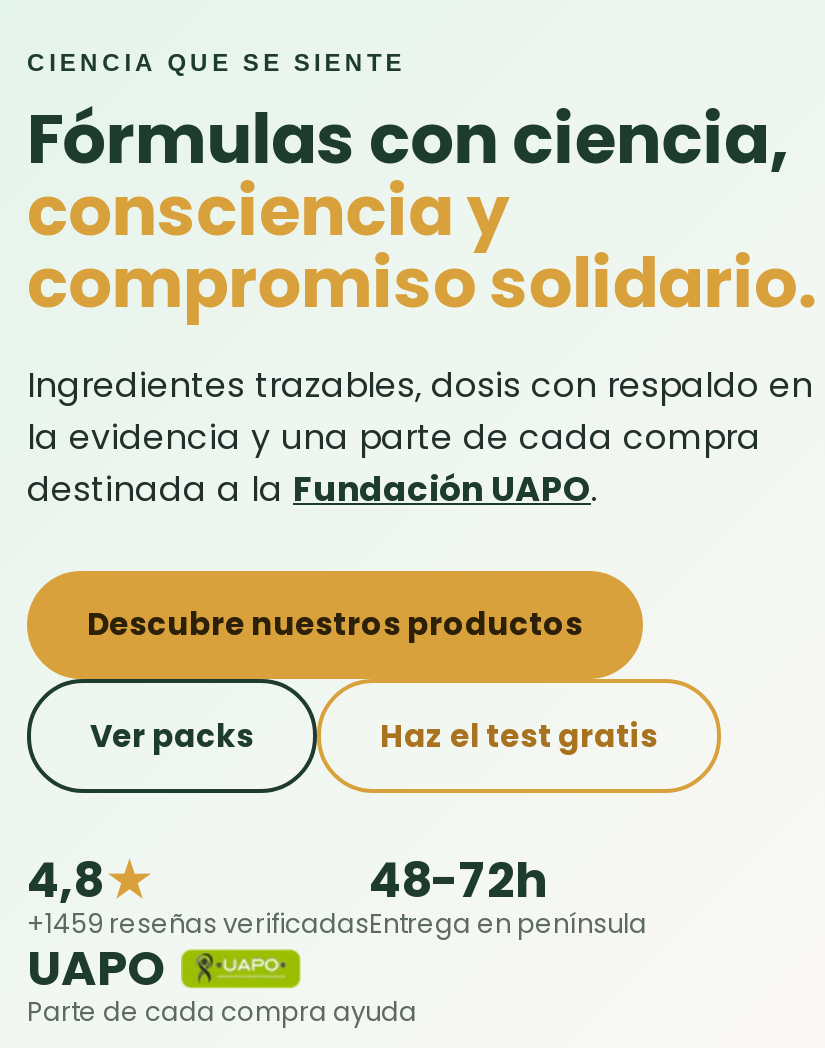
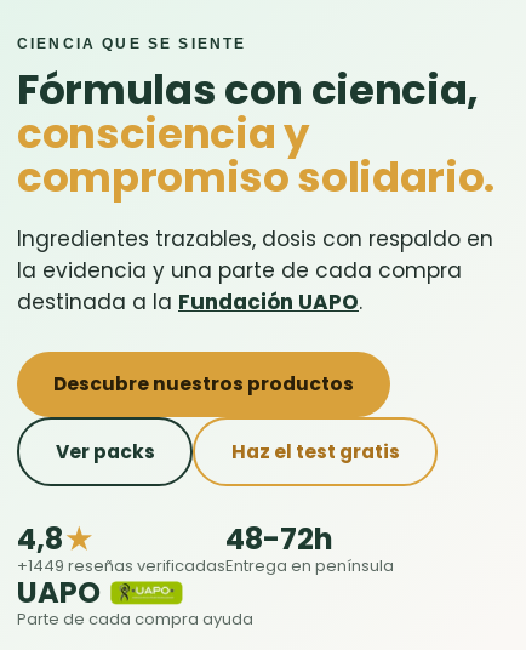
- +1459 reseñas verificadas
+ +1449 reseñas verificadas
